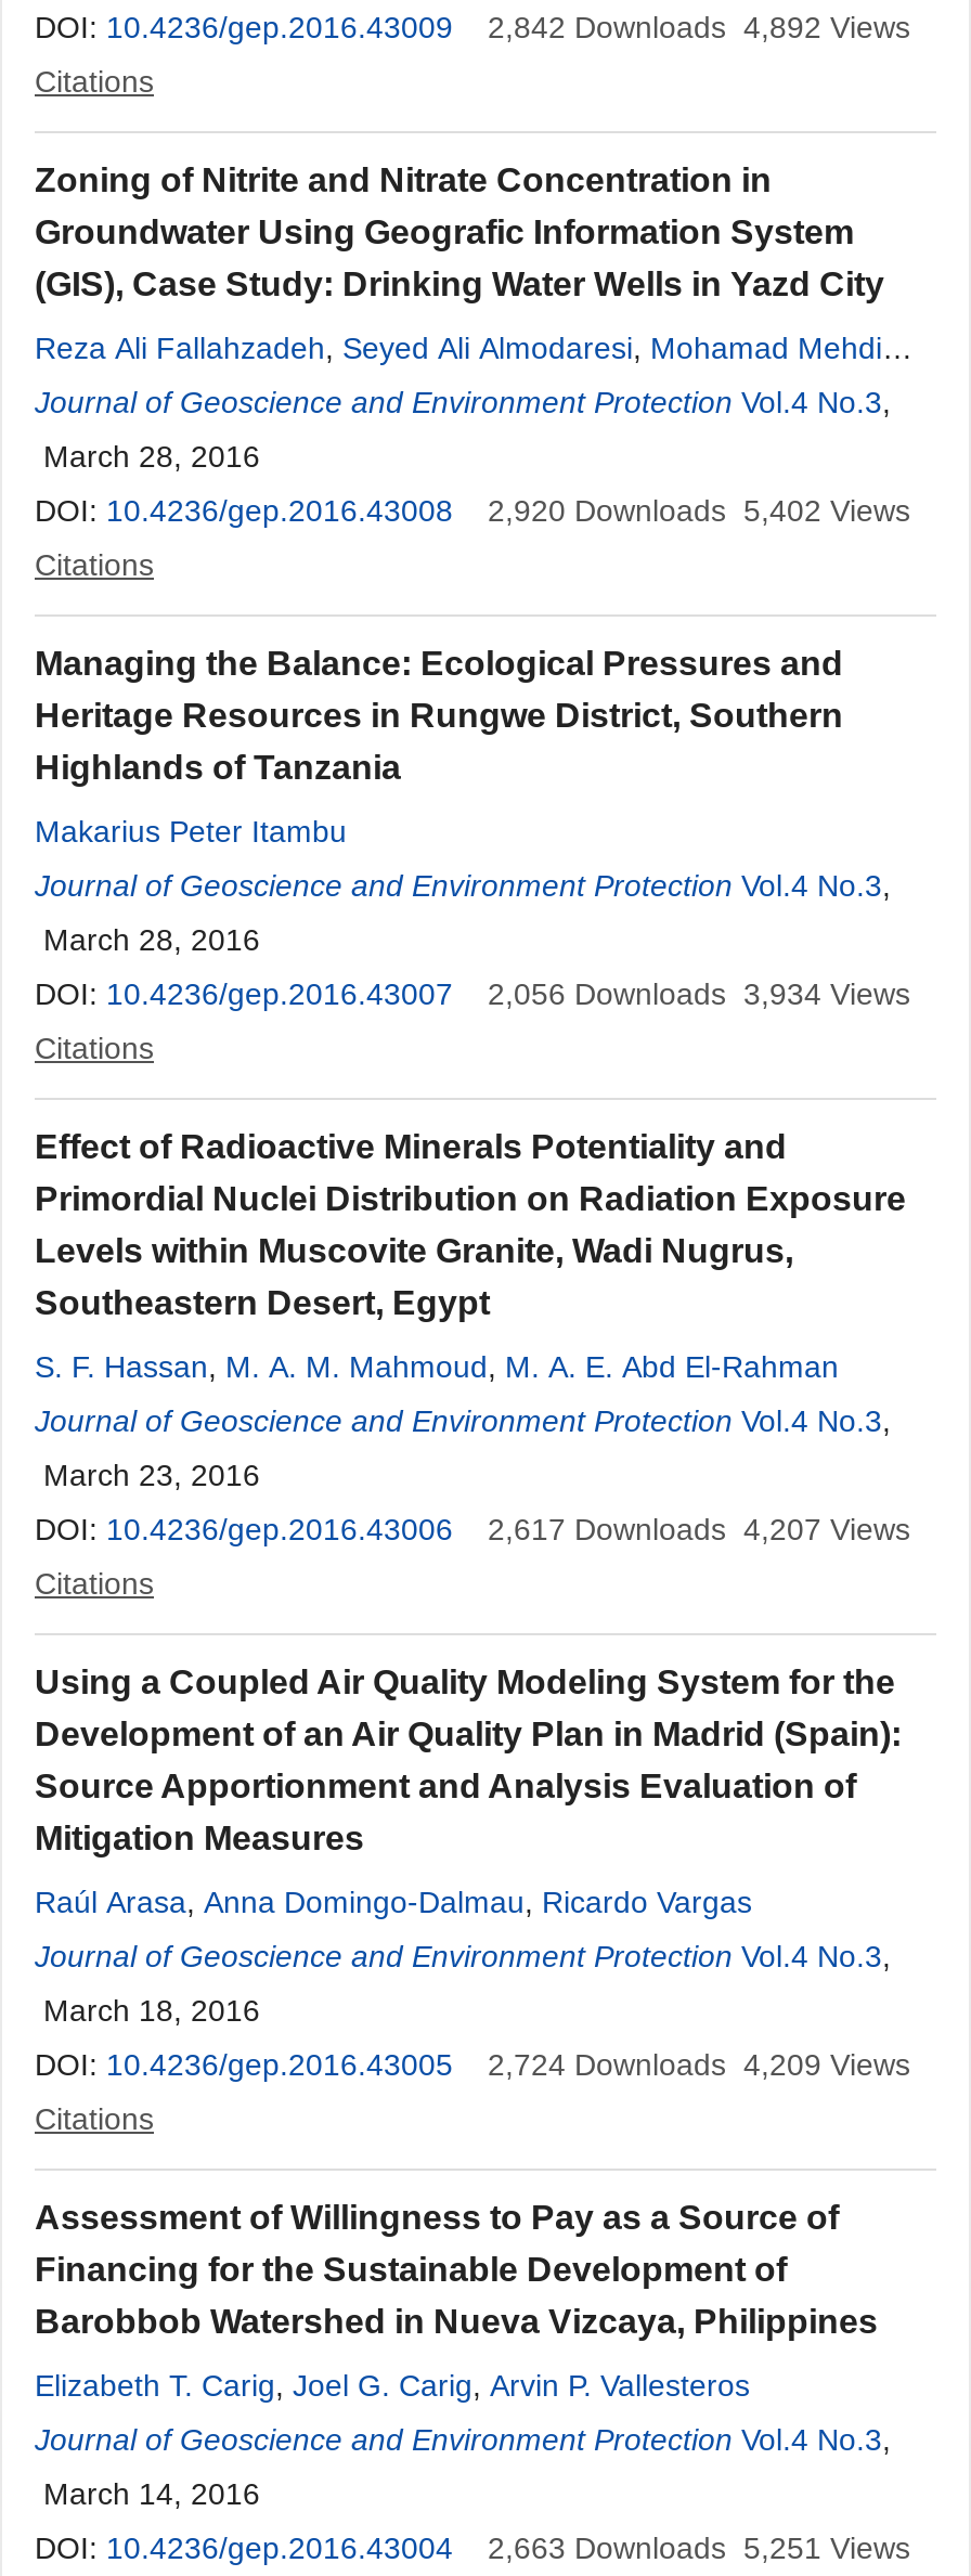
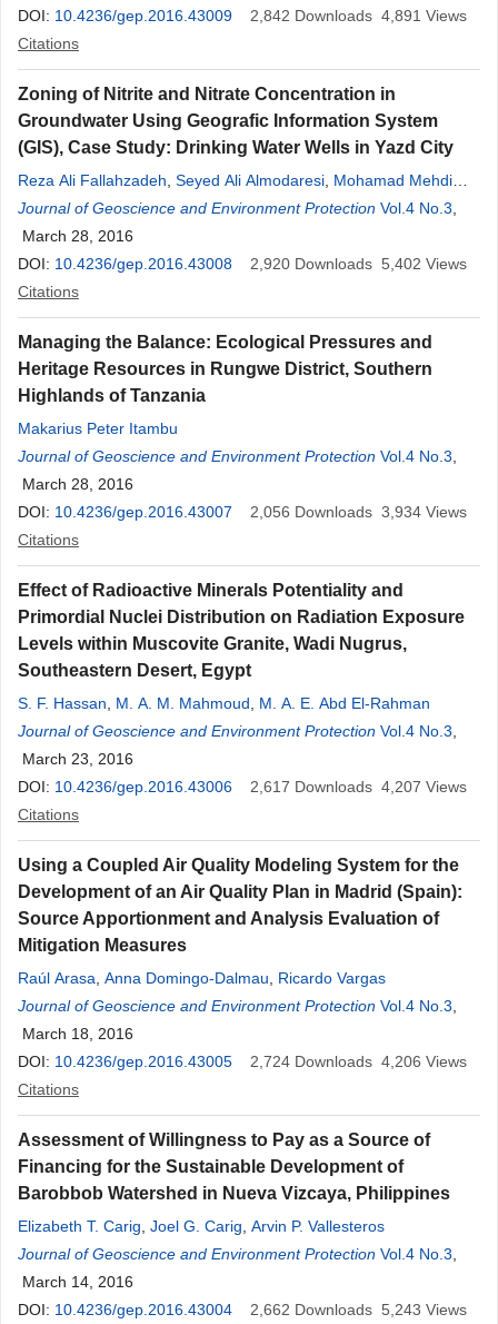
- 2,842 Downloads 4,892 Views
+ 2,842 Downloads 4,891 Views

- 2,724 Downloads 4,209 Views
+ 2,724 Downloads 4,206 Views

- 2,663 Downloads 5,251 Views
+ 2,662 Downloads 5,243 Views
